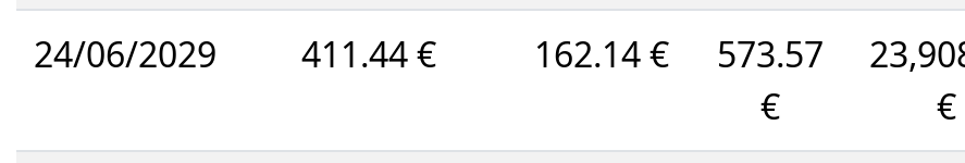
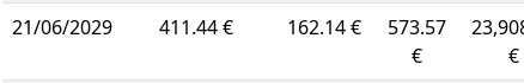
- 24/06/2029 411.44 €
+ 21/06/2029 411.44 €
